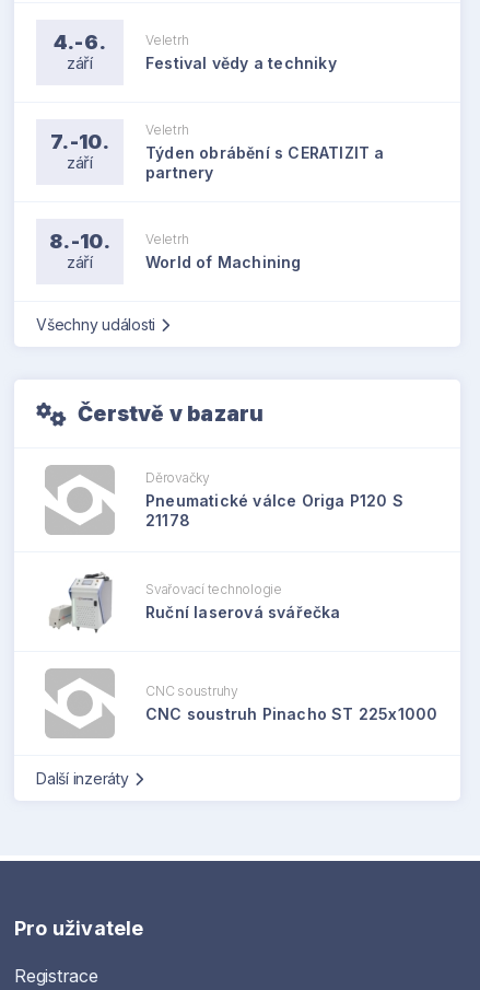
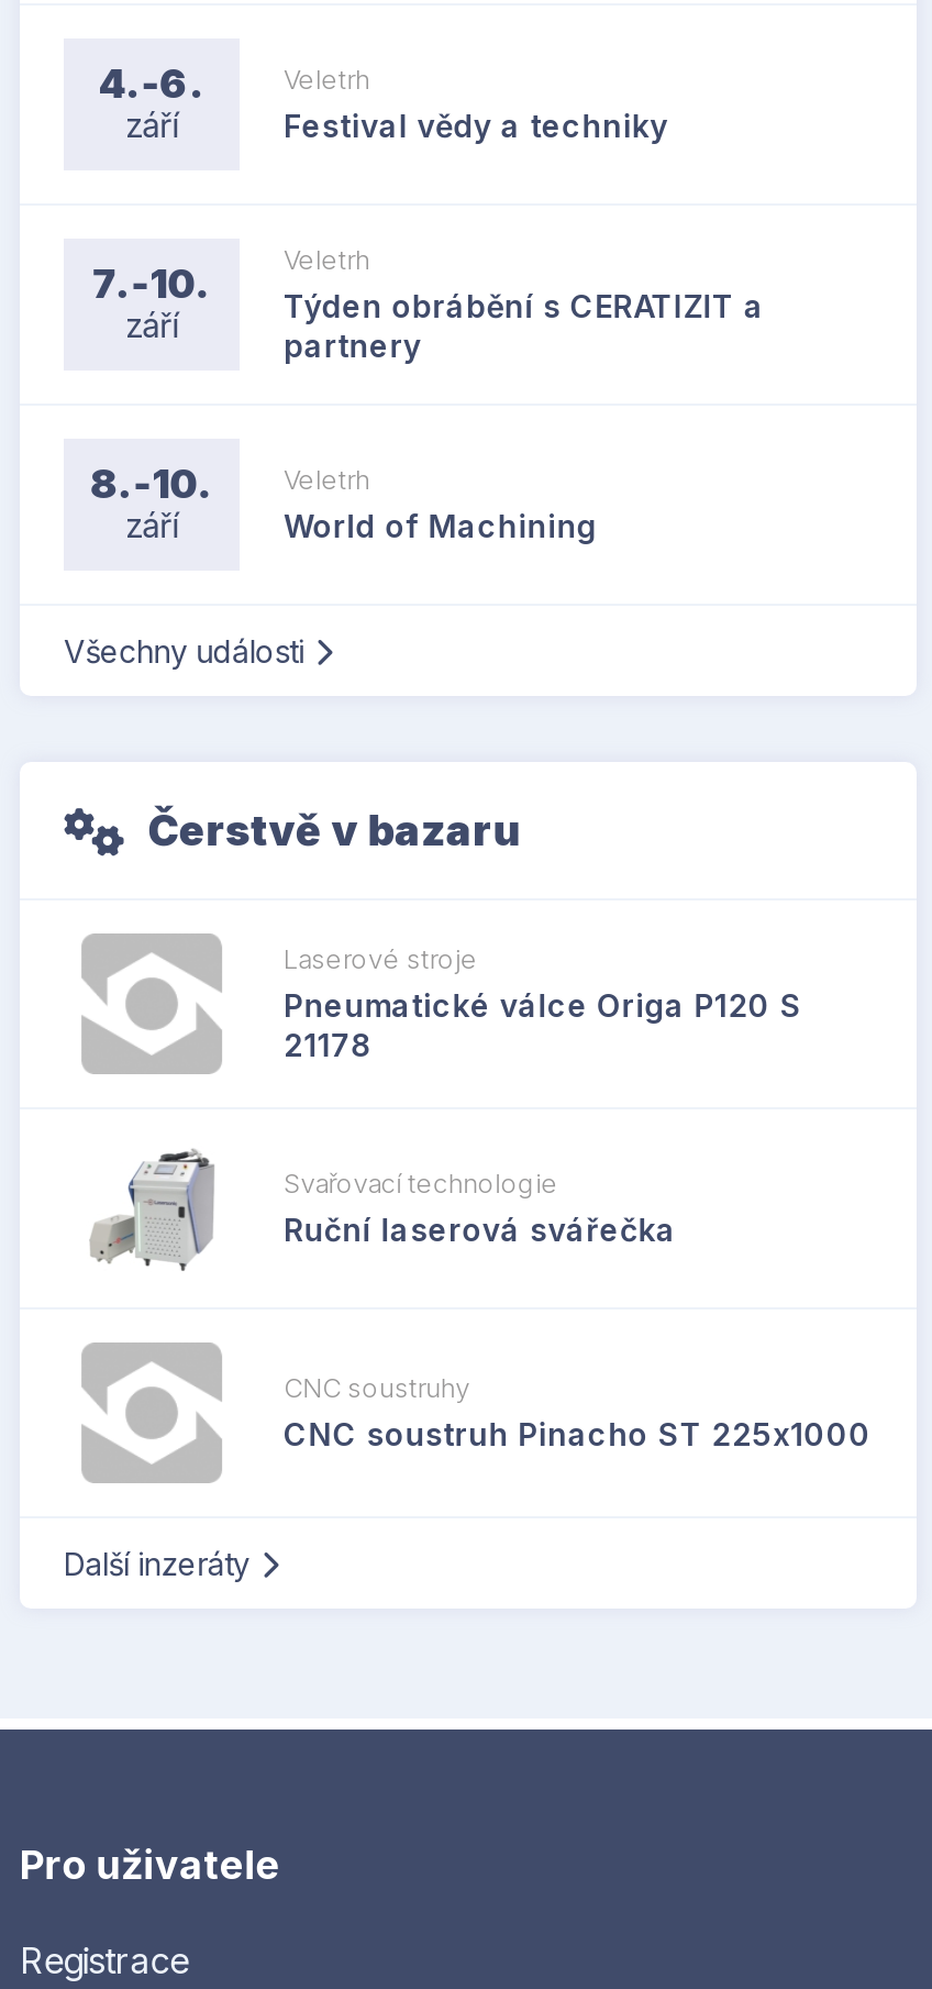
- Děrovačky
+ Laserové stroje
